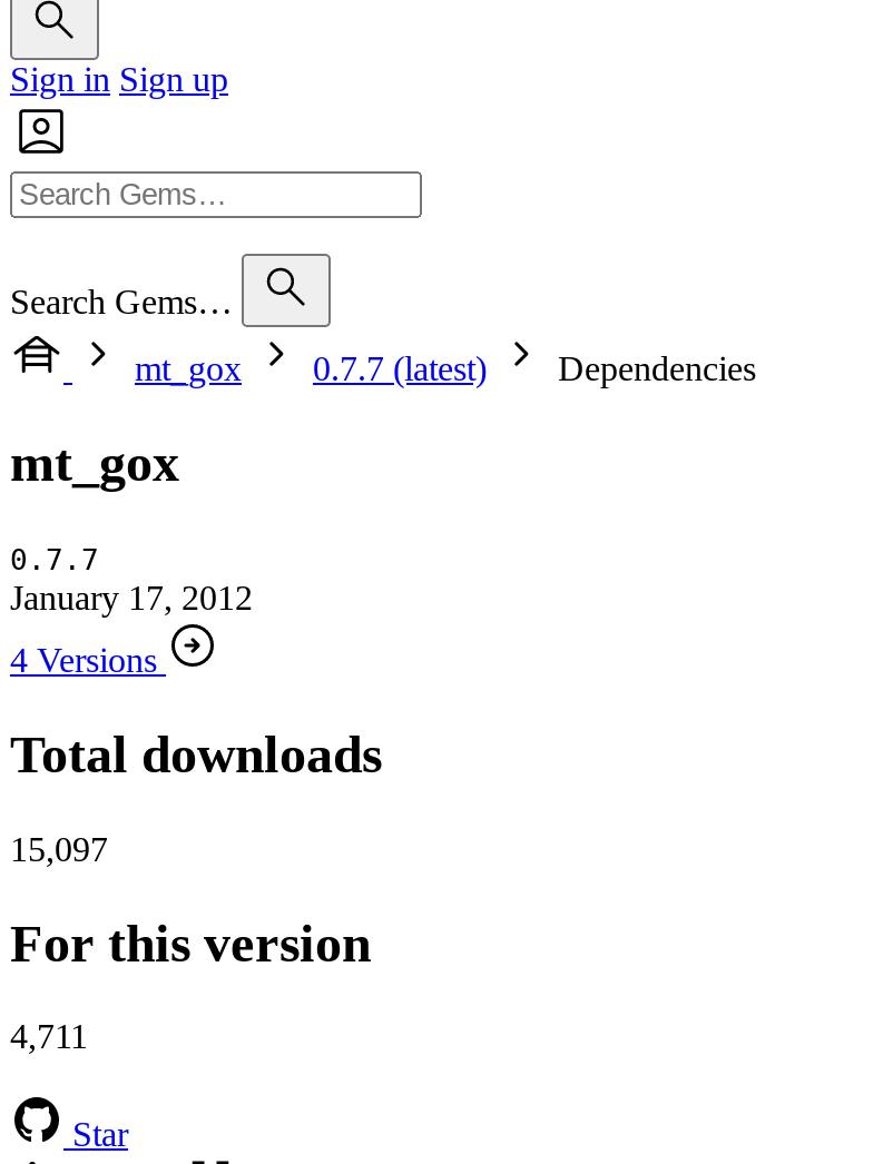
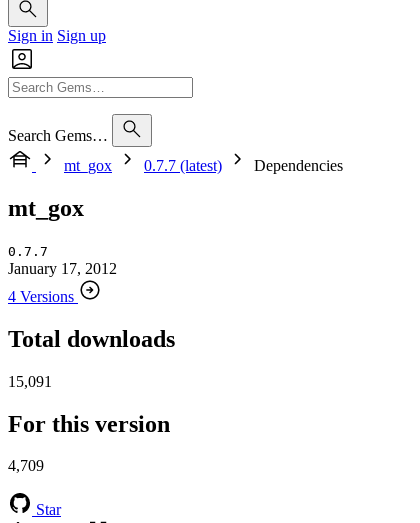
- 15,097
+ 15,091

- 4,711
+ 4,709
